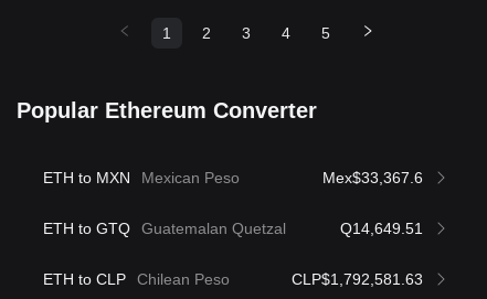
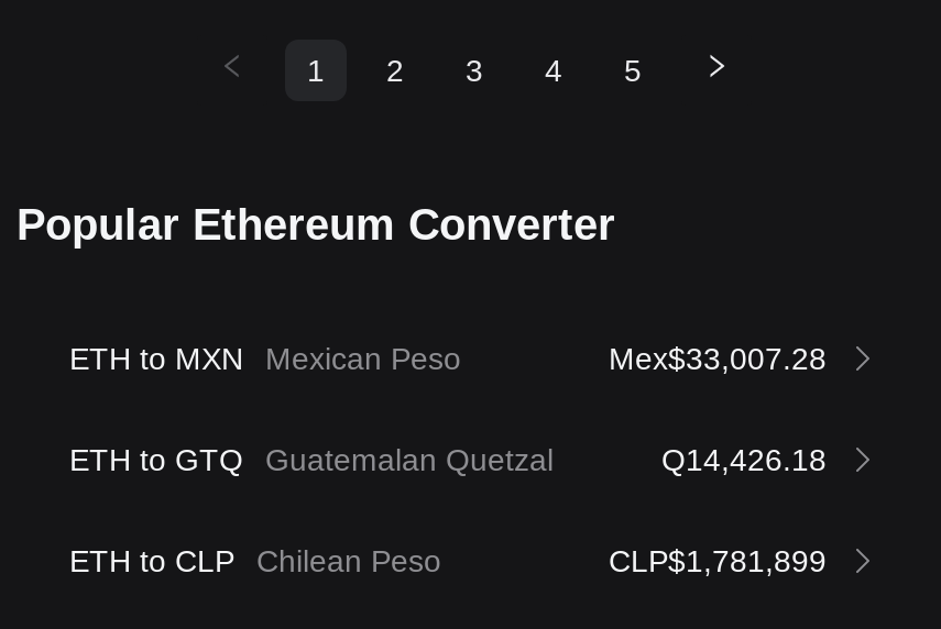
- Mex$33,367.6
+ Mex$33,007.28

- Q14,649.51
+ Q14,426.18

- CLP$1,792,581.63
+ CLP$1,781,899
